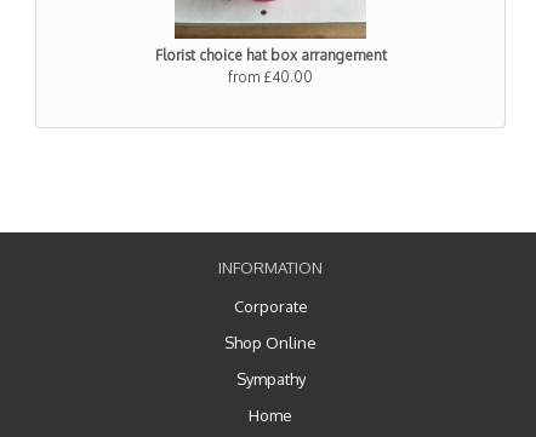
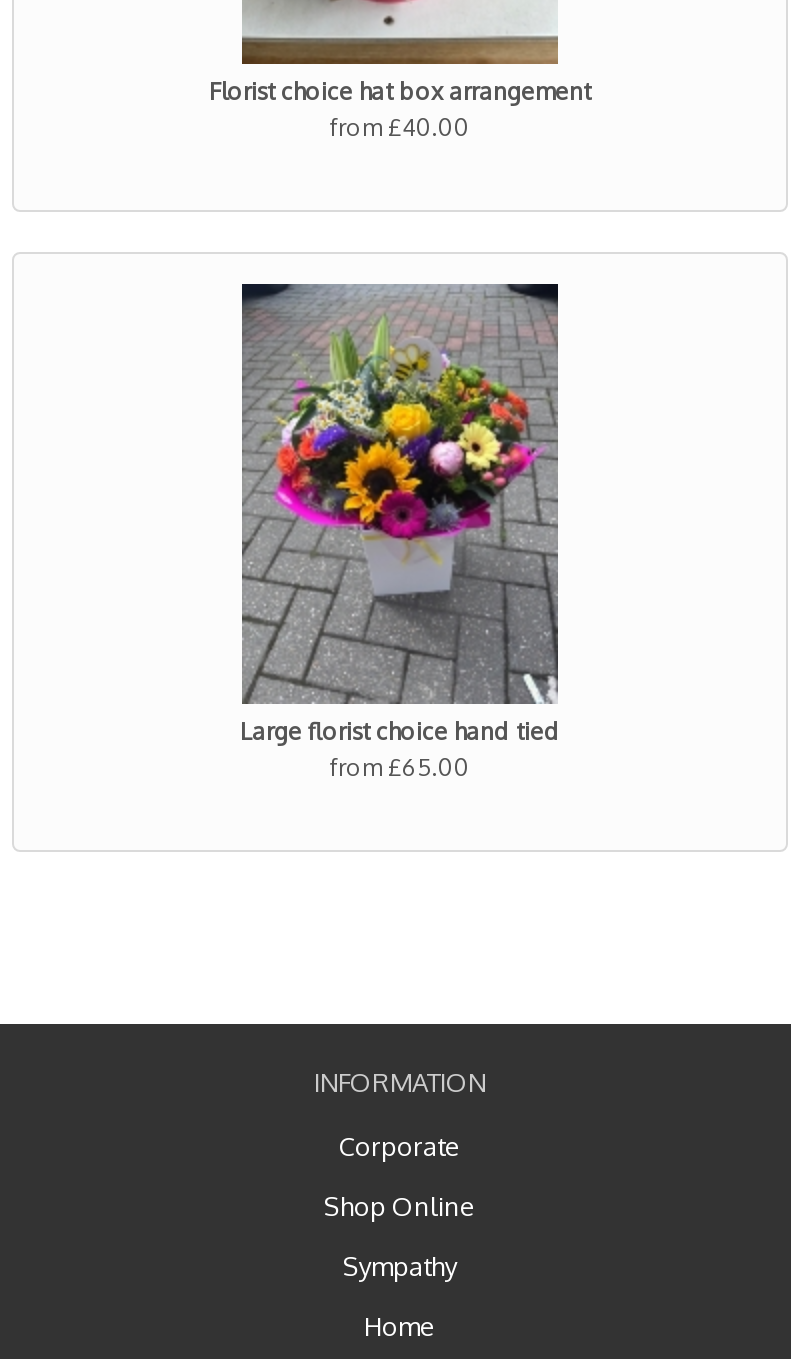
+ [image]
+ Large florist choice hand tied
+ from £65.00
